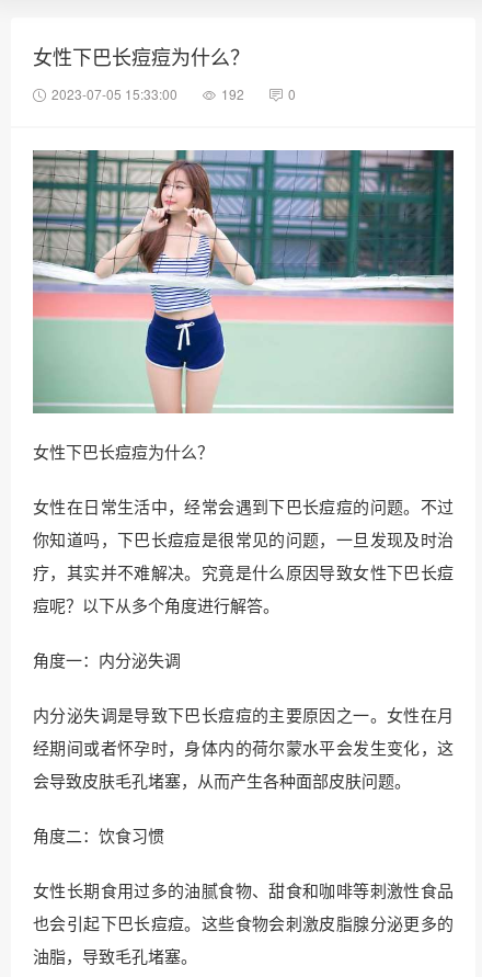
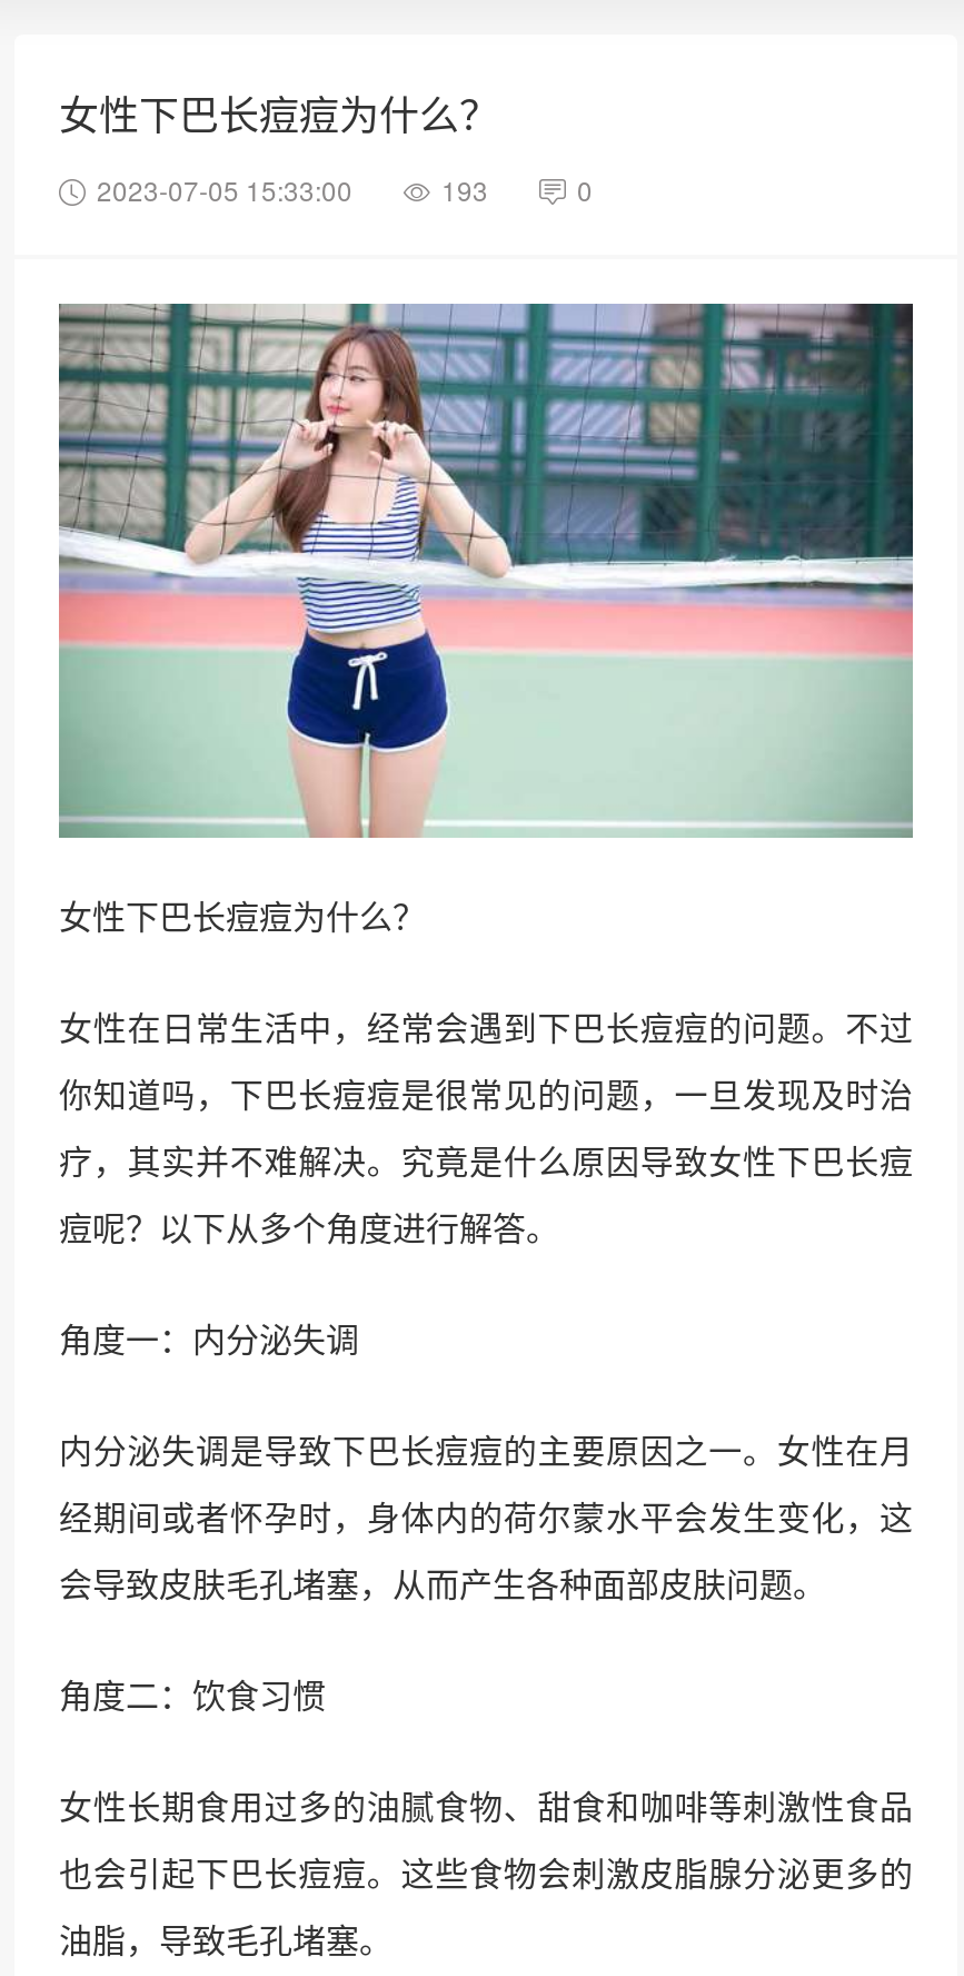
- 192
+ 193
